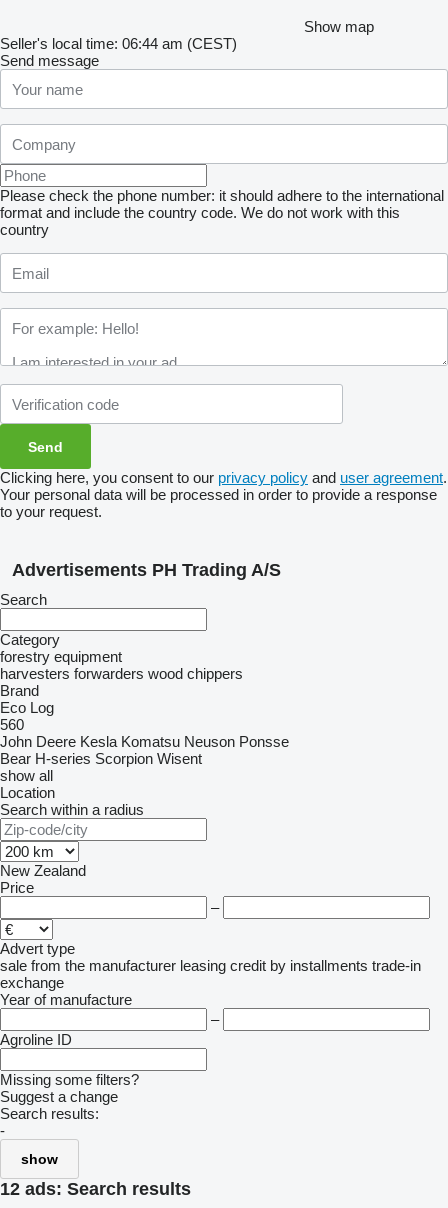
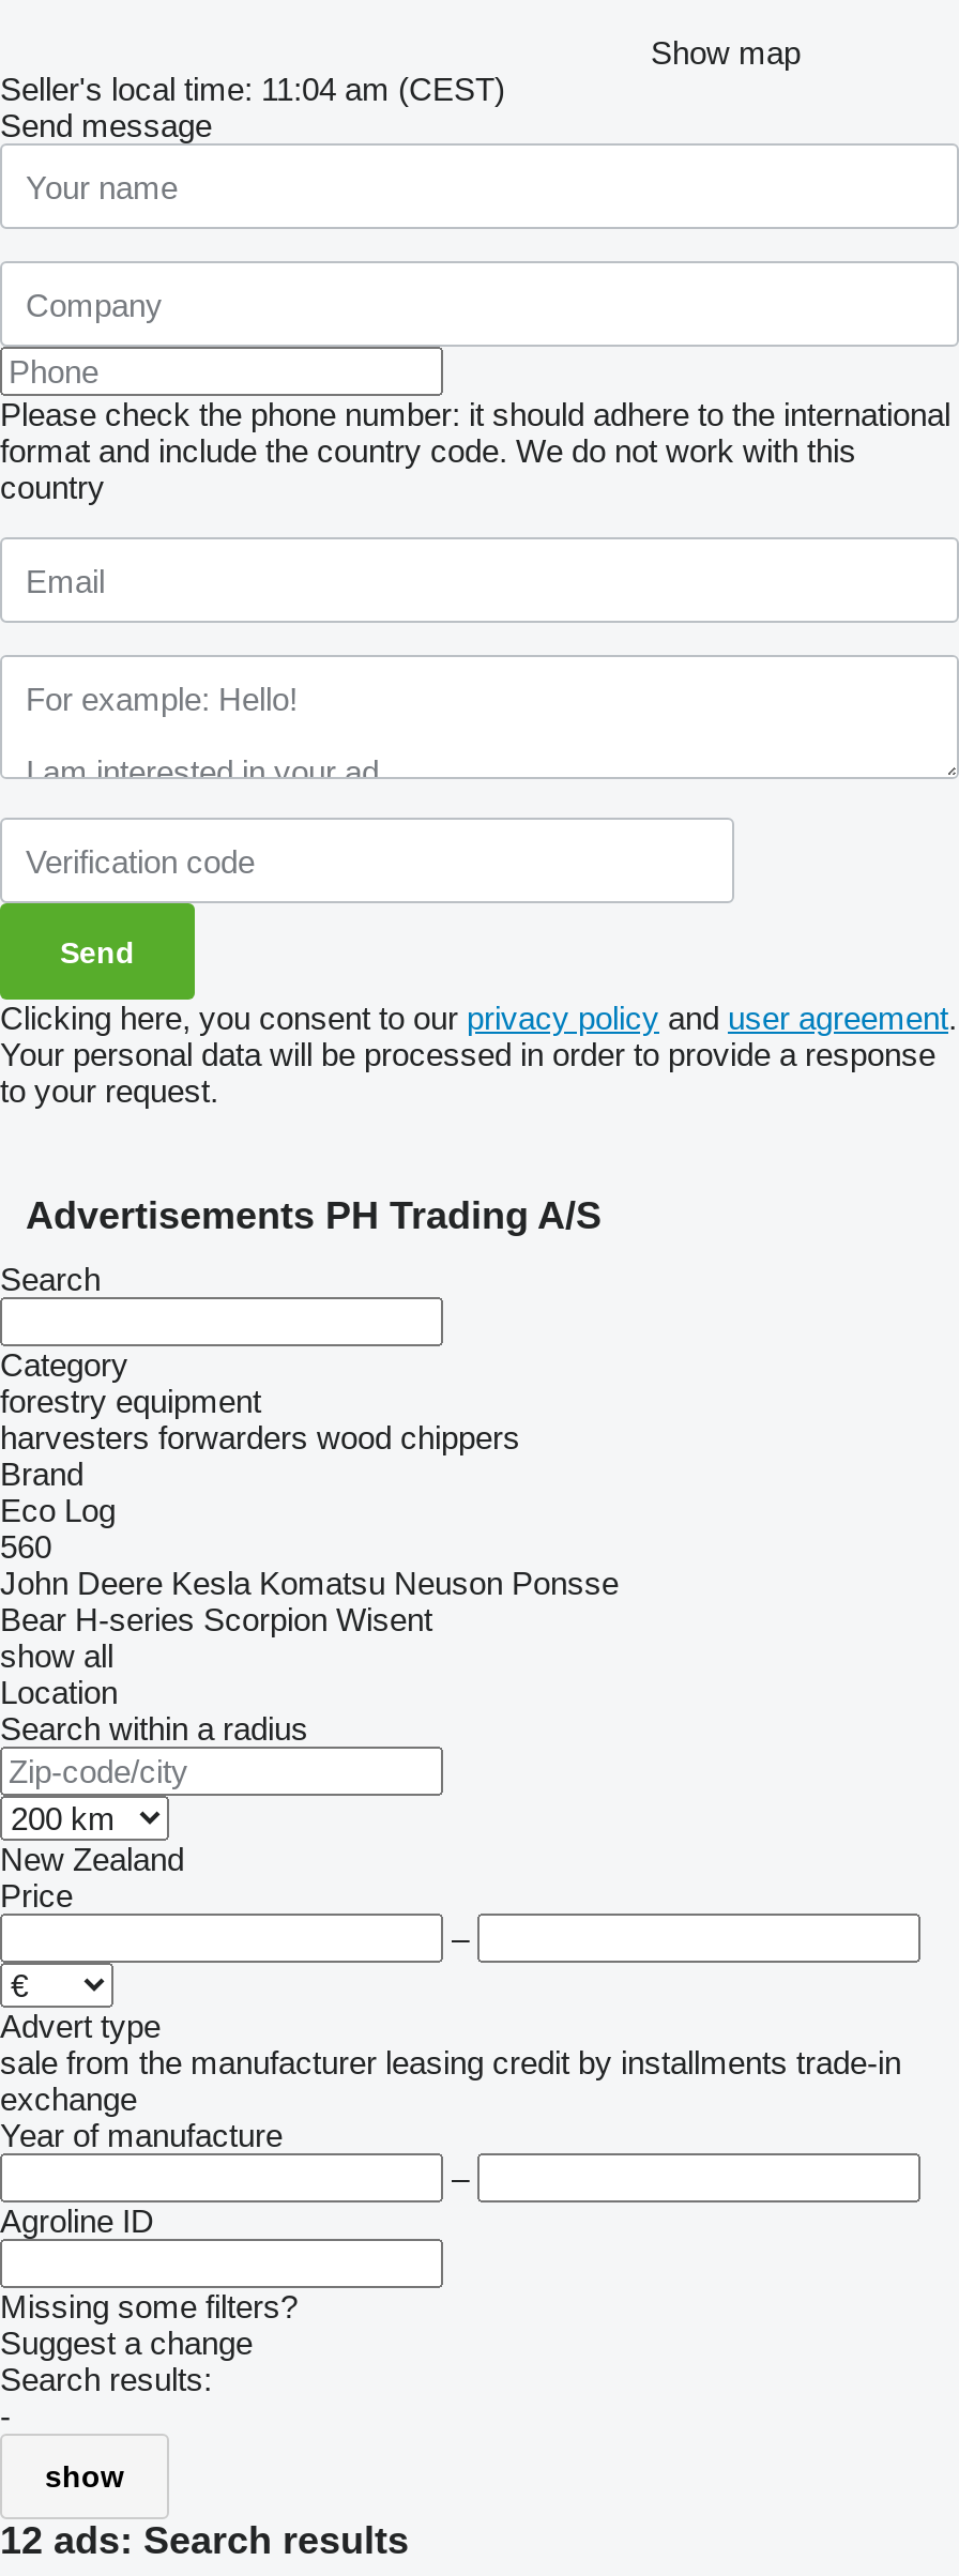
- Seller's local time: 06:44 am (CEST)
+ Seller's local time: 11:04 am (CEST)
